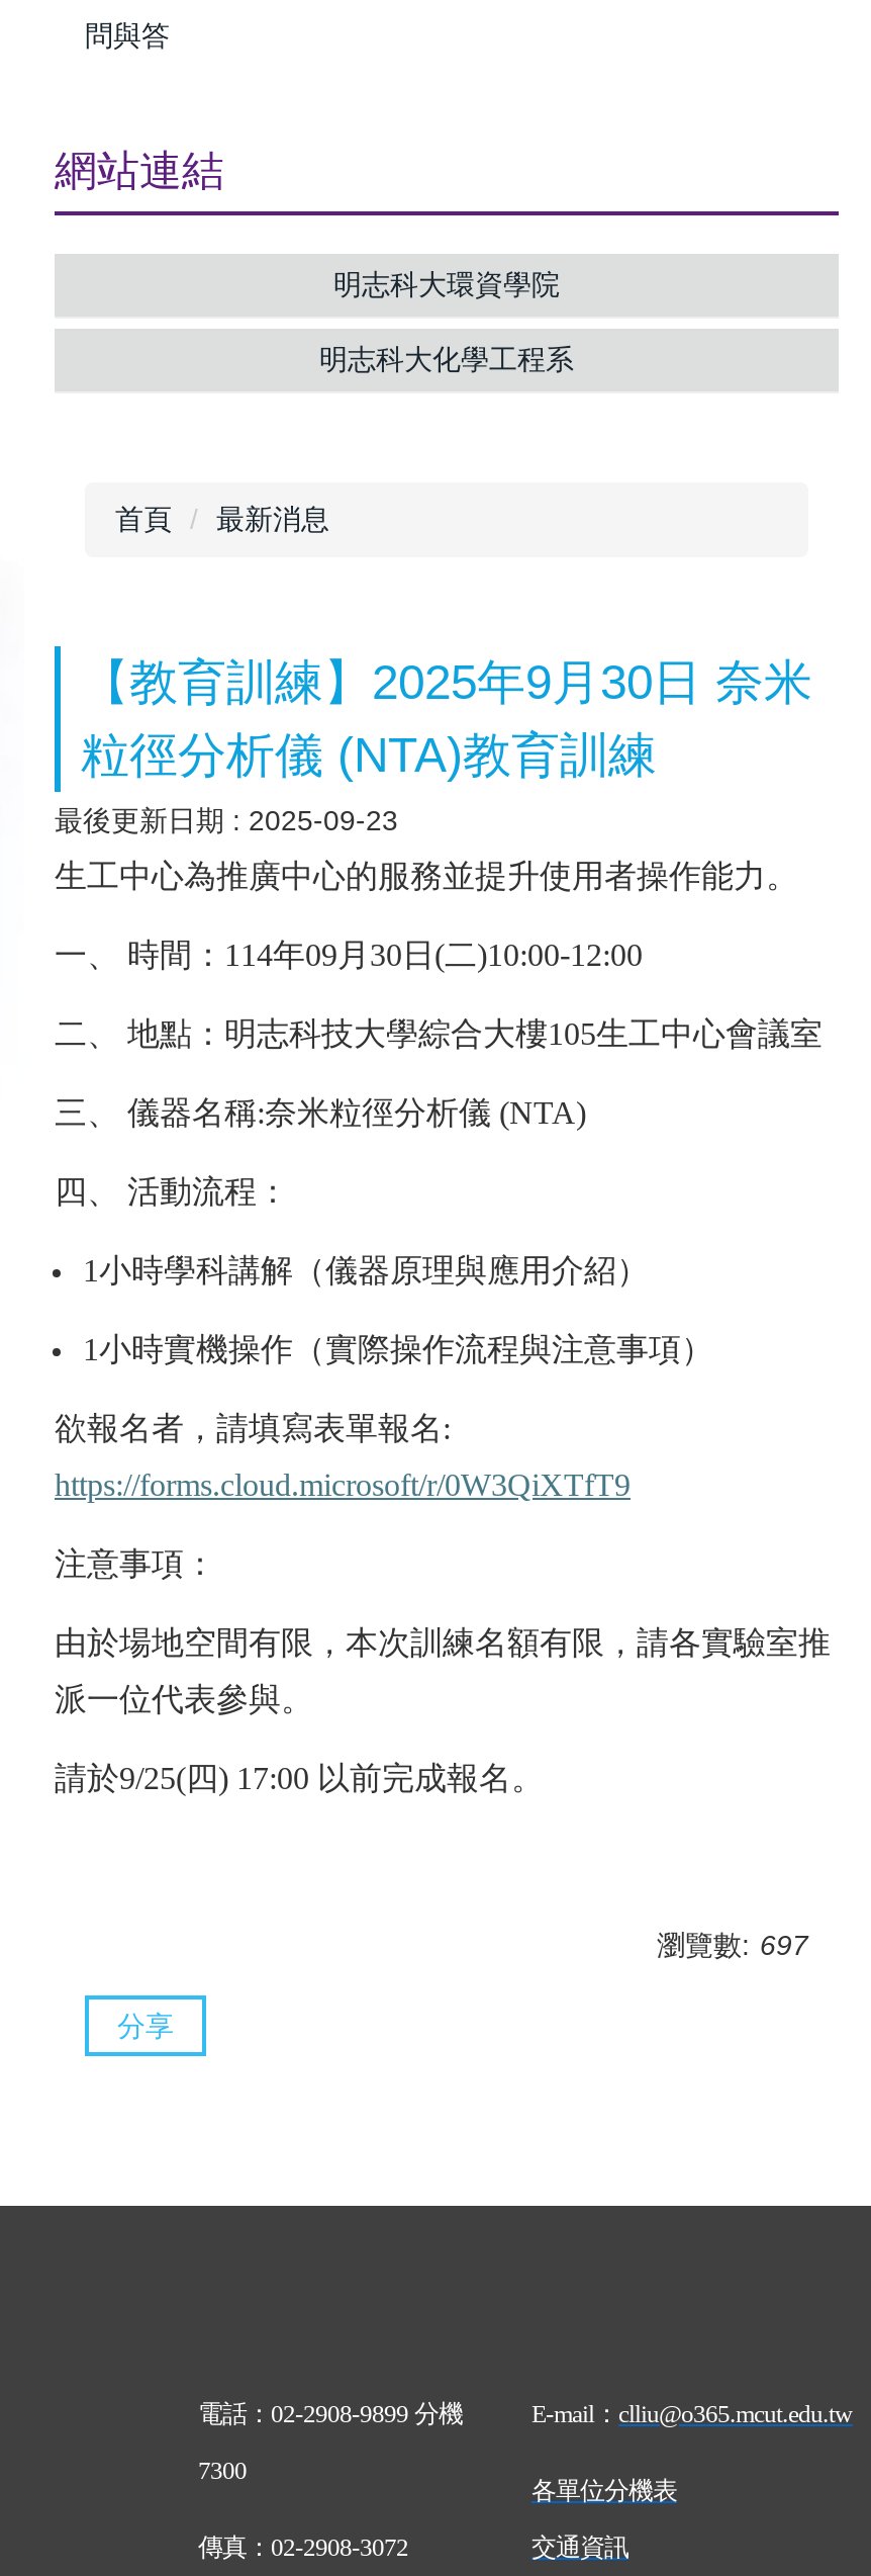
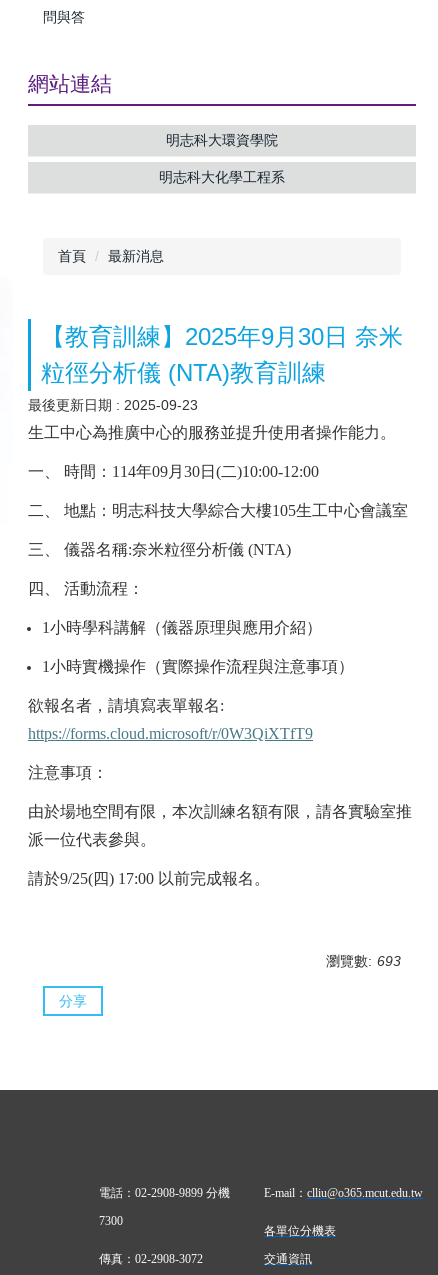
- 瀏覽數: 697
+ 瀏覽數: 693
